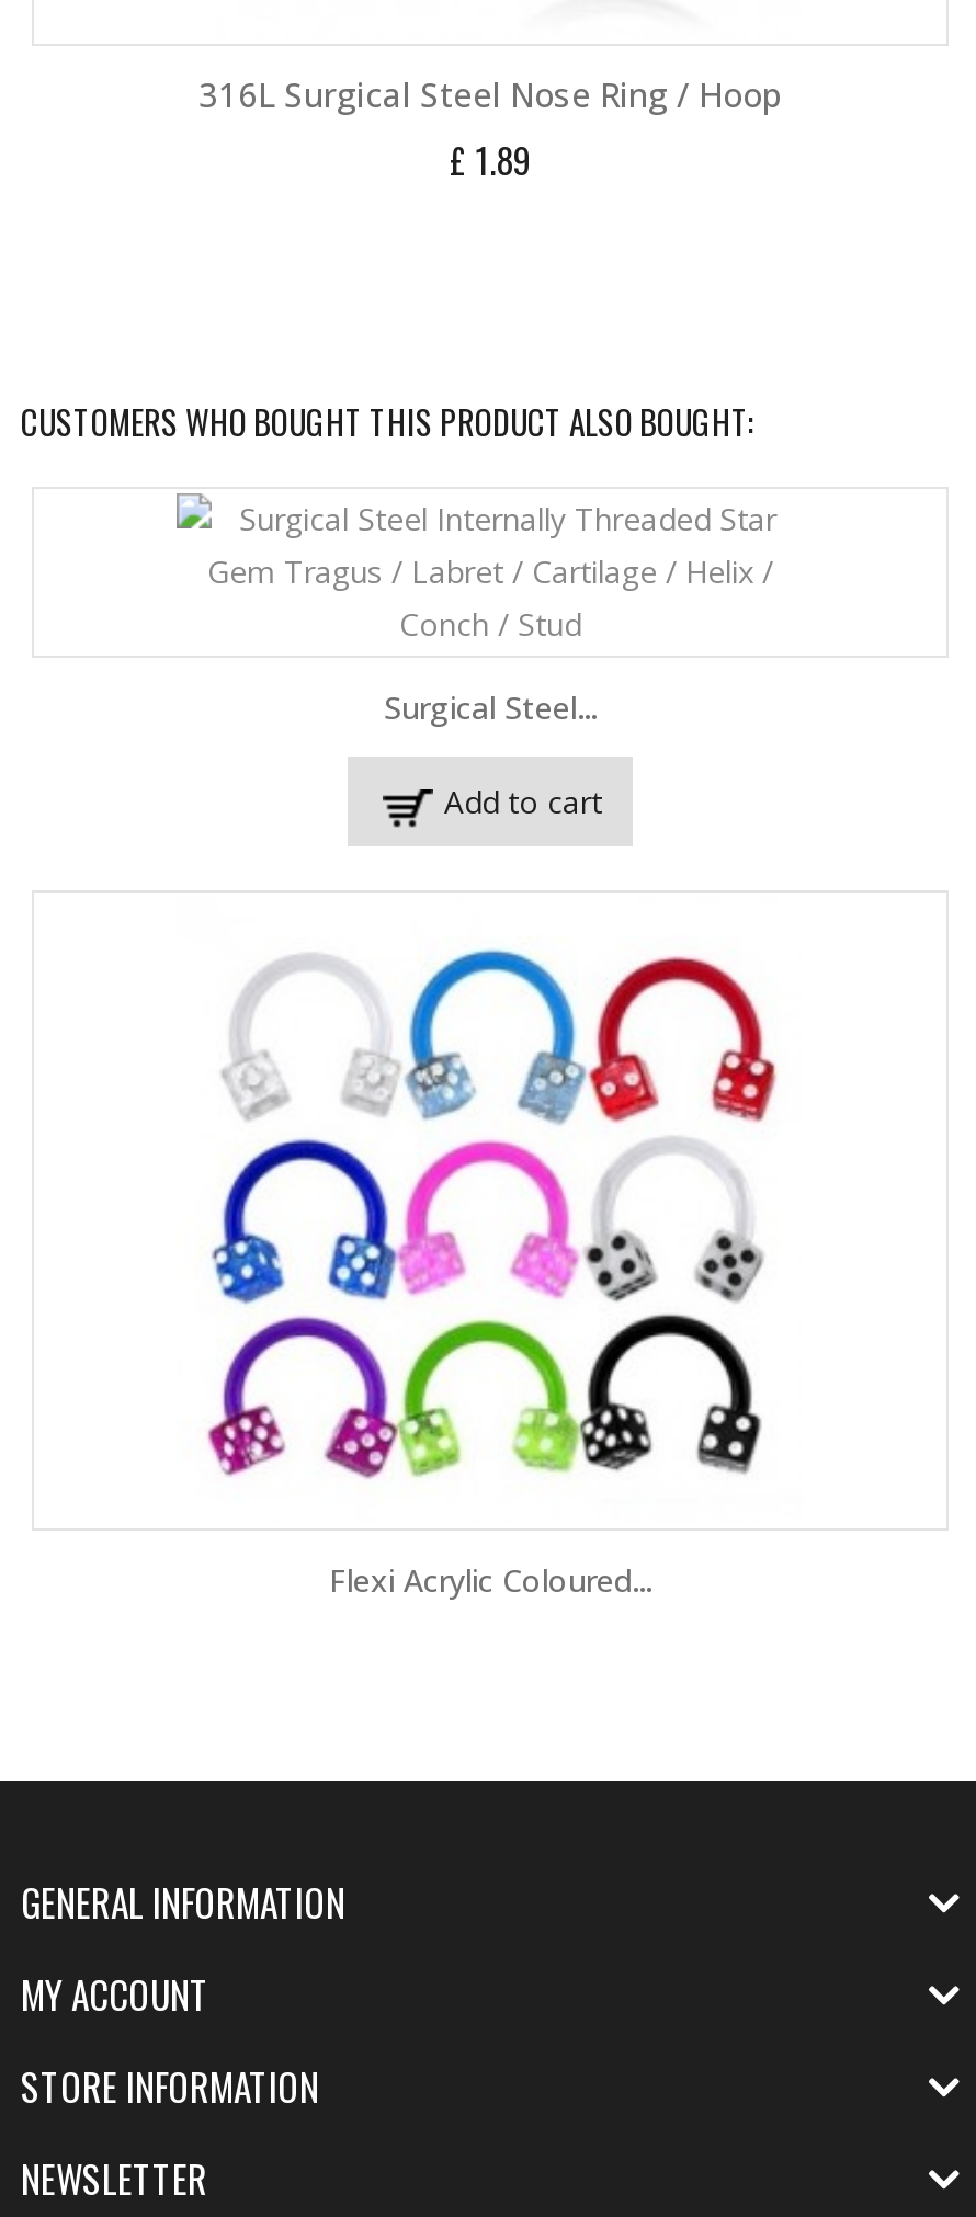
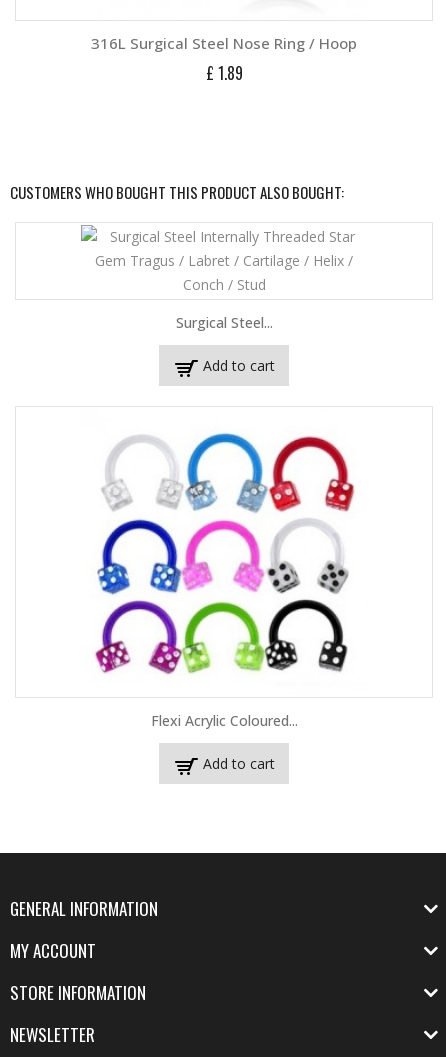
+ Add to cart
